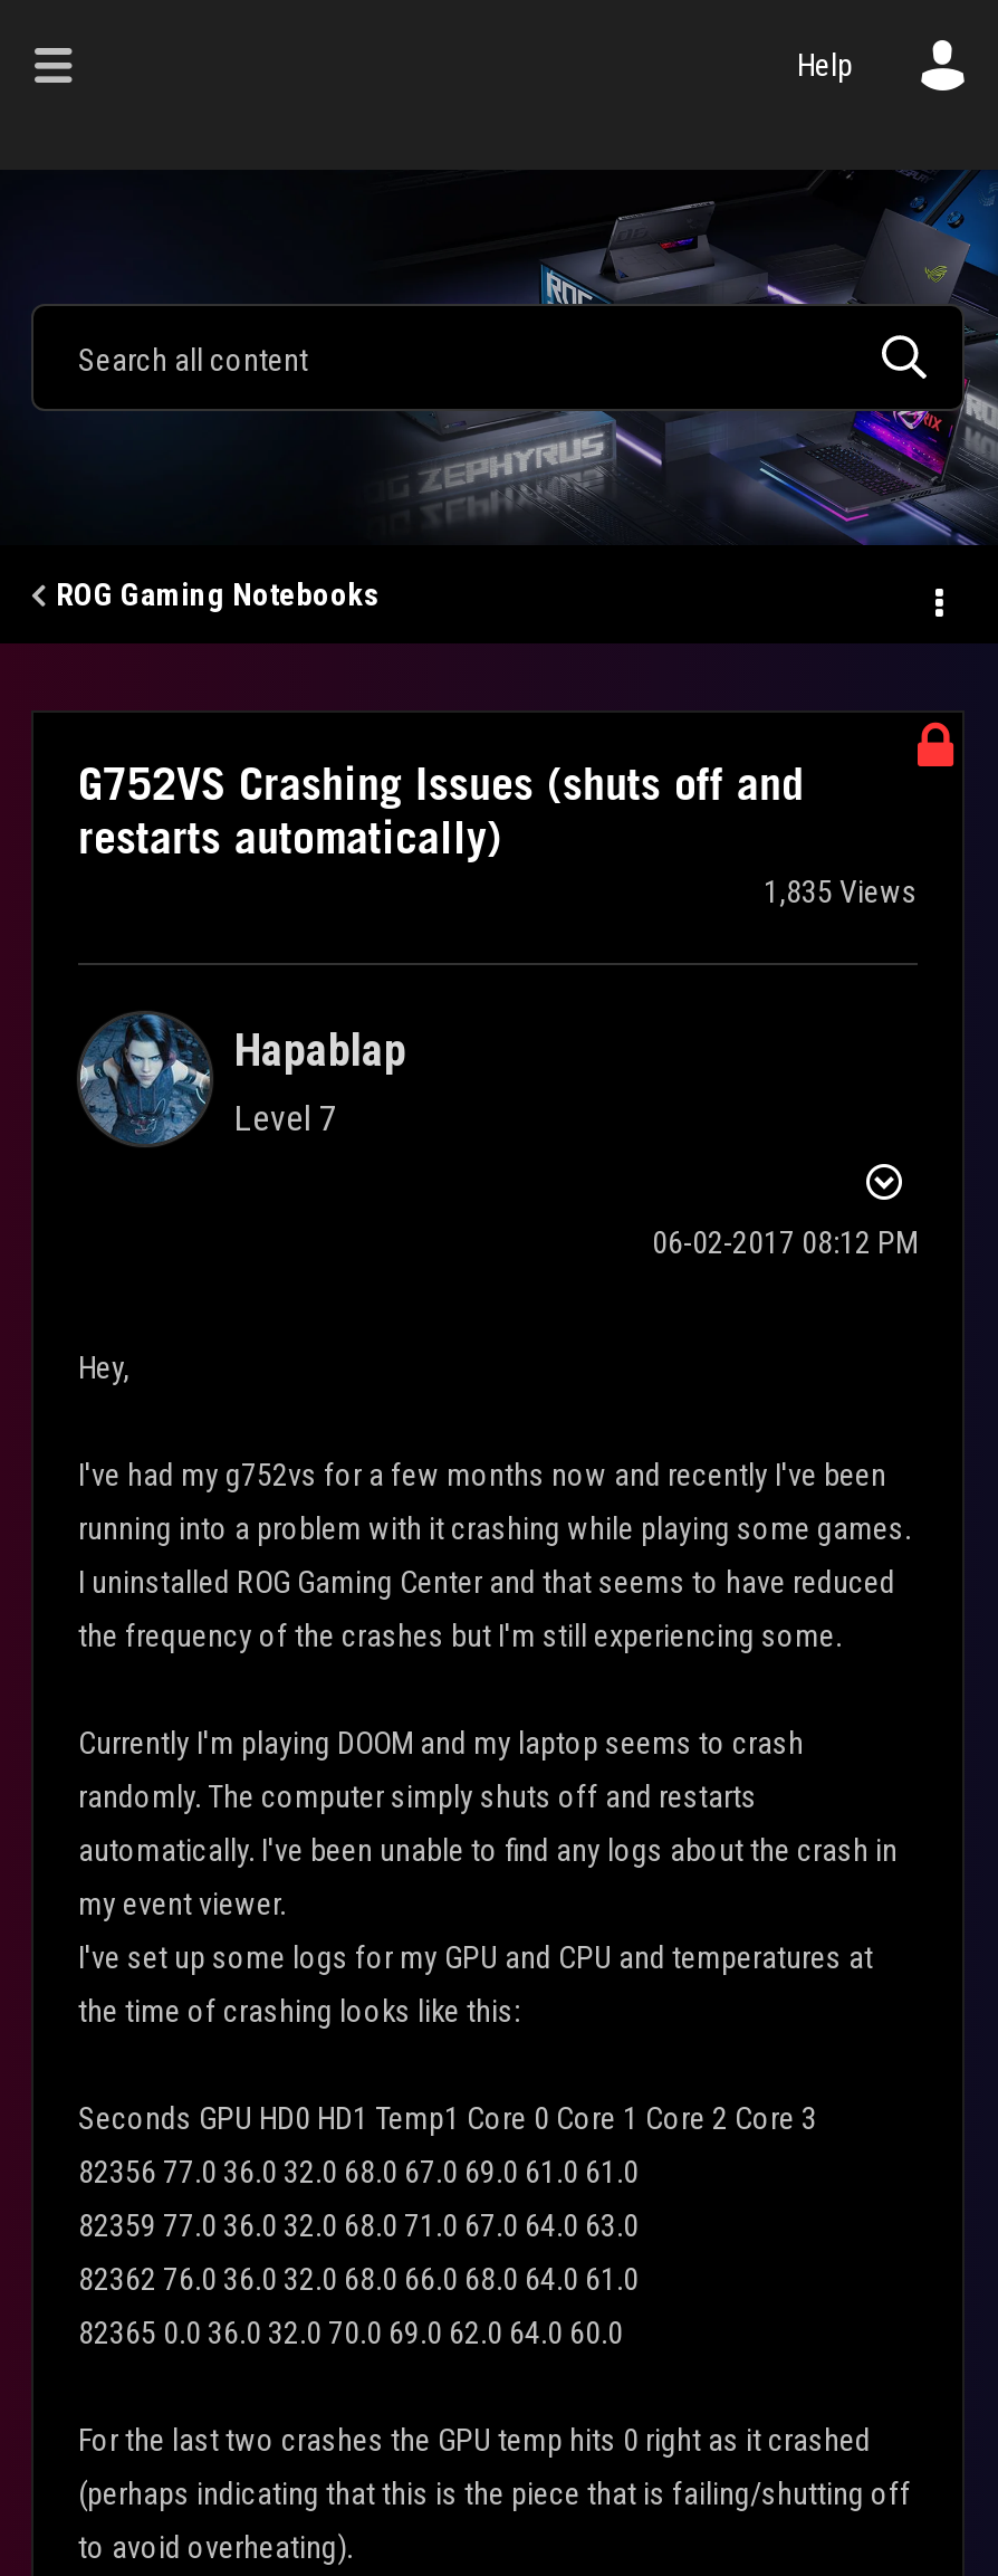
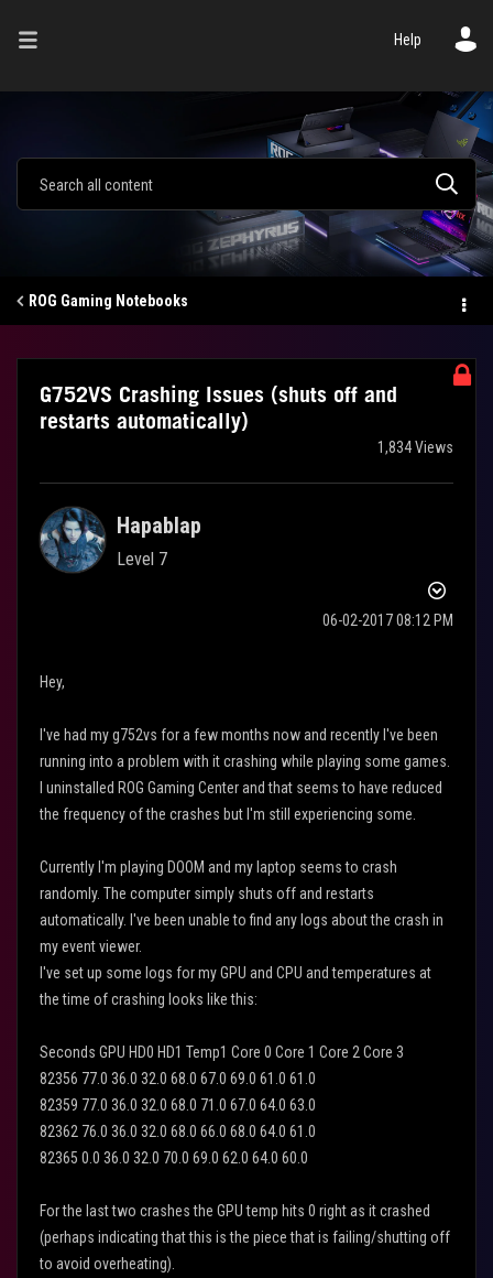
- 1,835 Views
+ 1,834 Views
